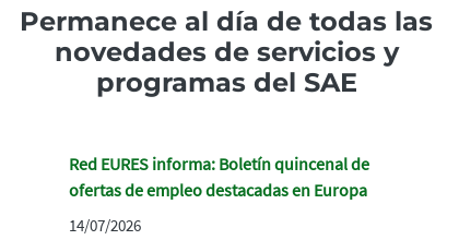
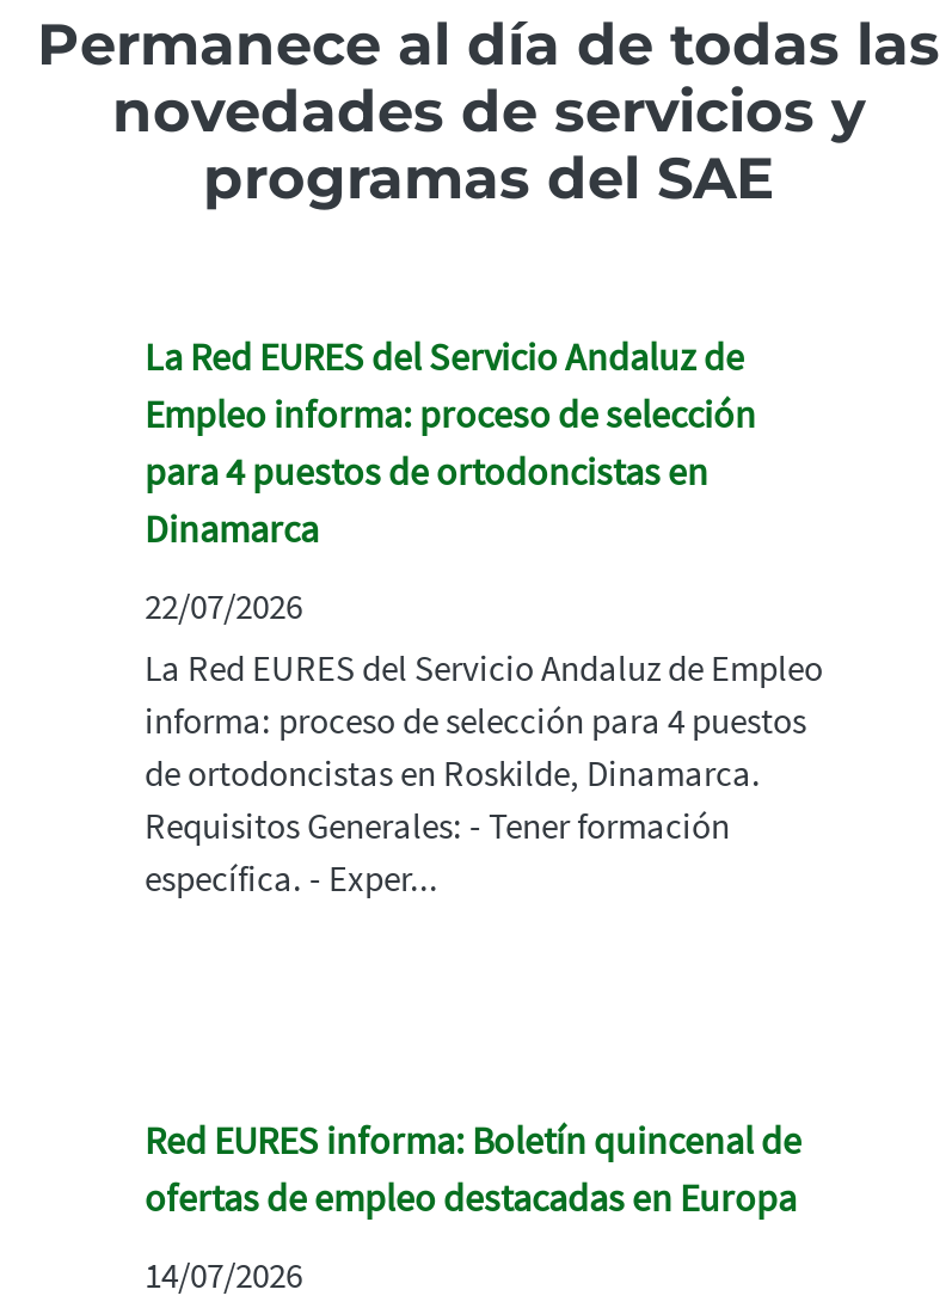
+ La Red EURES del Servicio Andaluz de
+ Empleo informa: proceso de selección
+ para 4 puestos de ortodoncistas en
+ Dinamarca
+ 22/07/2026
+ La Red EURES del Servicio Andaluz de Empleo
+ informa: proceso de selección para 4 puestos
+ de ortodoncistas en Roskilde, Dinamarca.
+ Requisitos Generales: - Tener formación
+ específica. - Exper...
